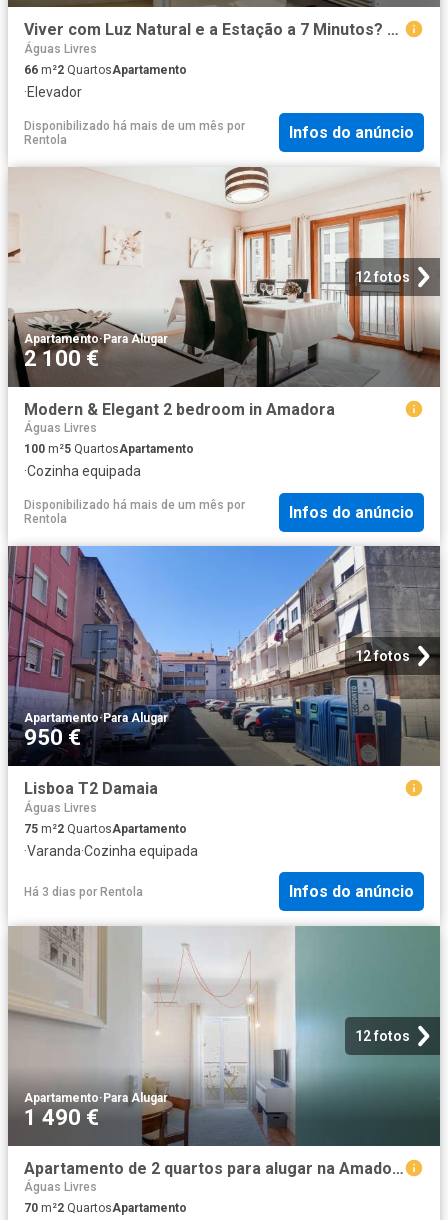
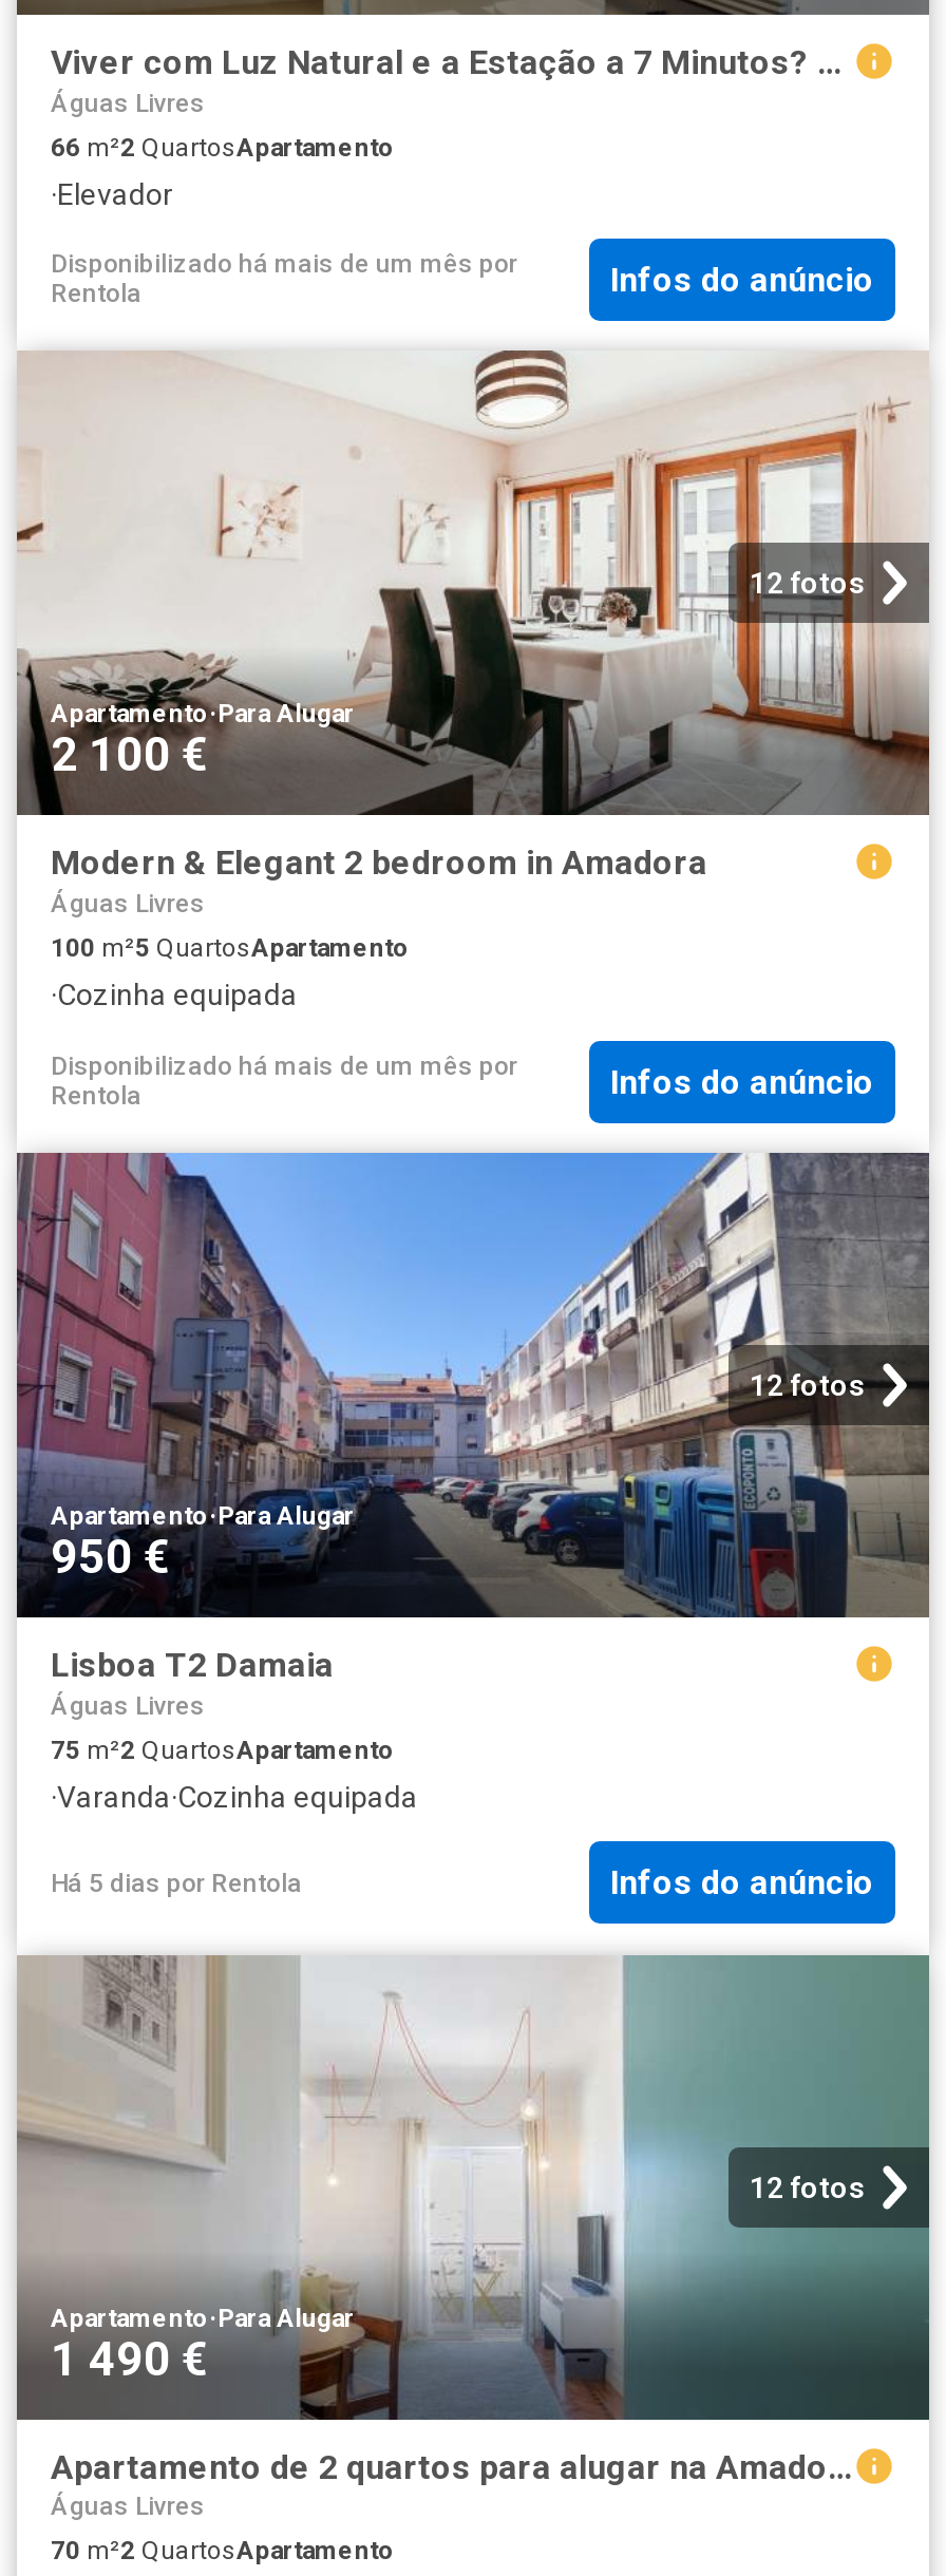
- Há 3 dias por Rentola
+ Há 5 dias por Rentola
